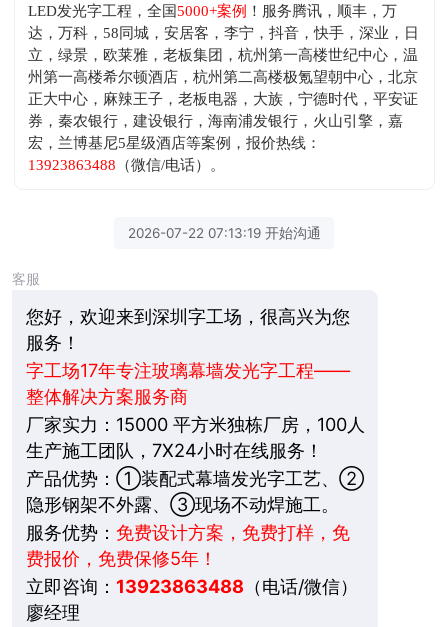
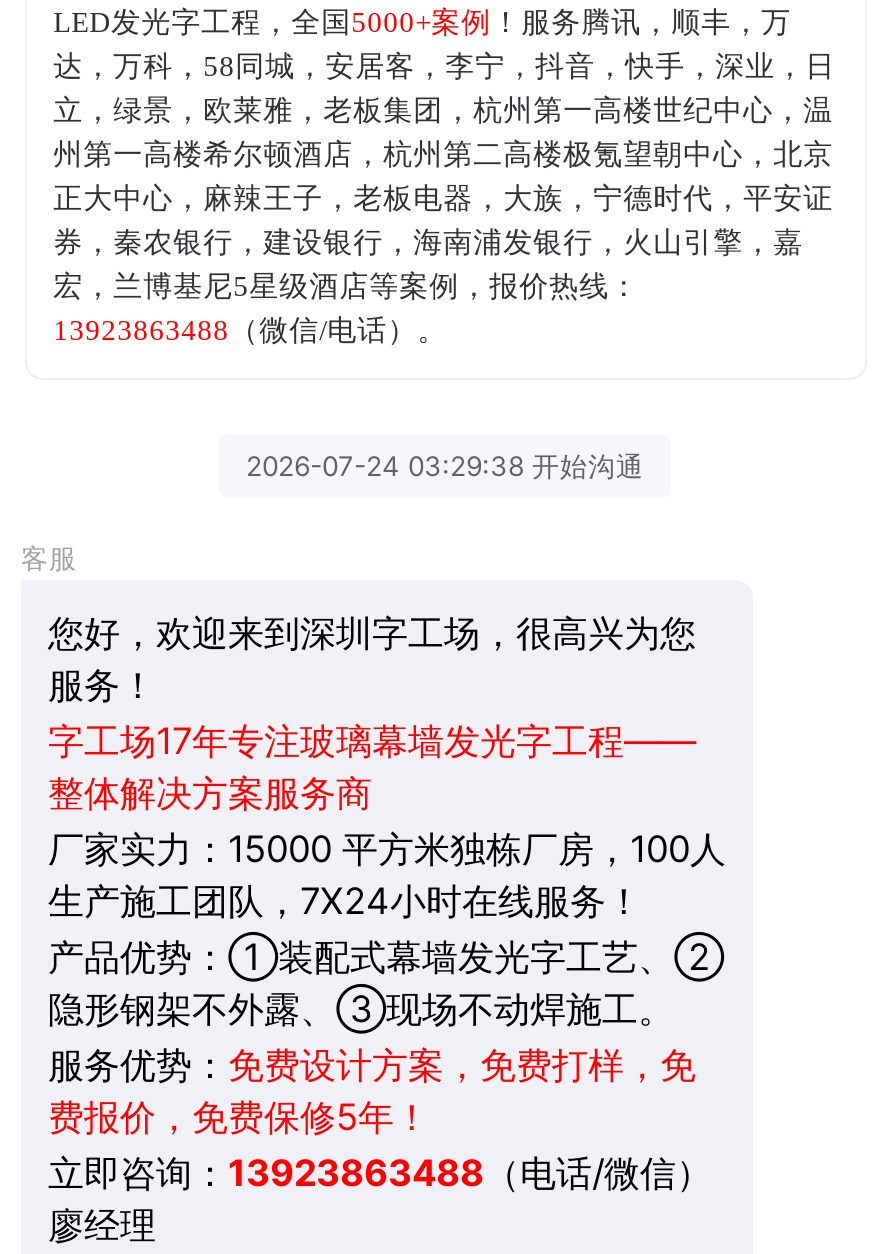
- 2026-07-22 07:13:19 开始沟通
+ 2026-07-24 03:29:38 开始沟通
